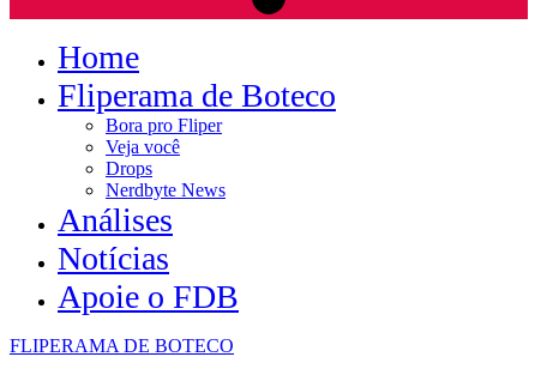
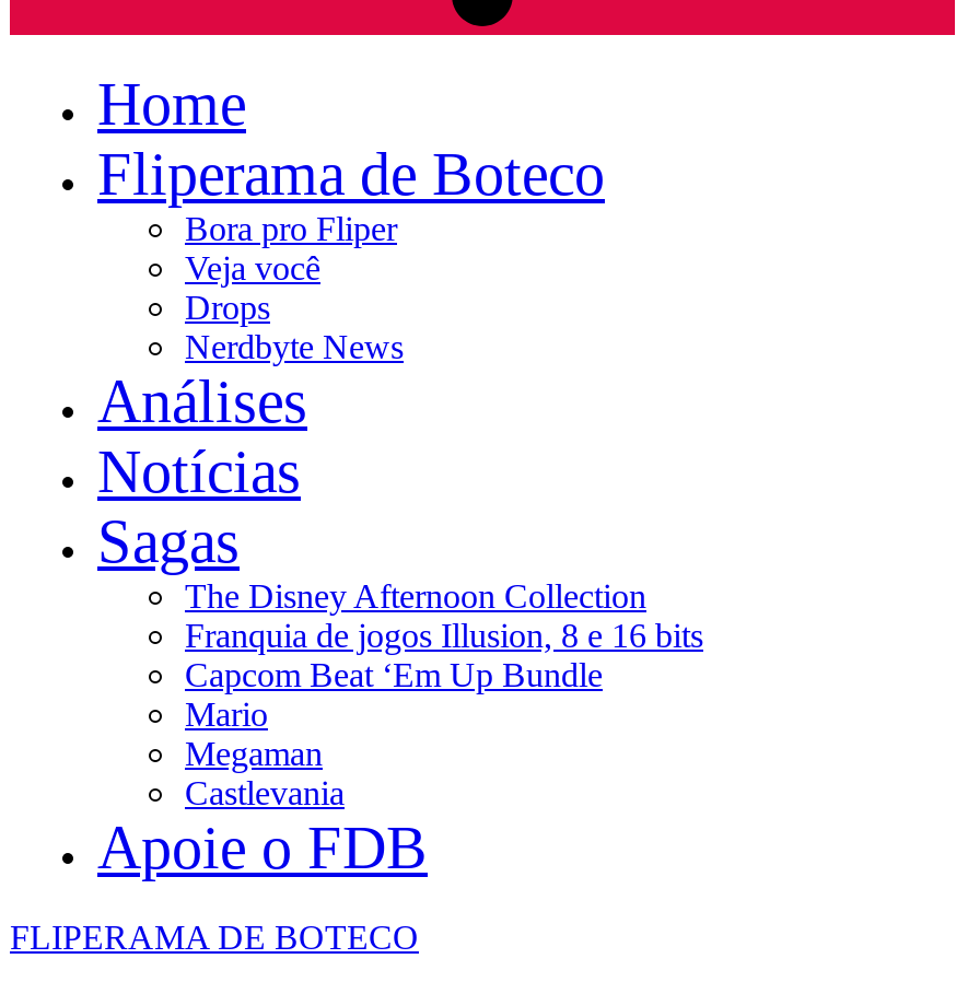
+ Sagas
+ The Disney Afternoon Collection
+ Franquia de jogos Illusion, 8 e 16 bits
+ Capcom Beat ‘Em Up Bundle
+ Mario
+ Megaman
+ Castlevania
